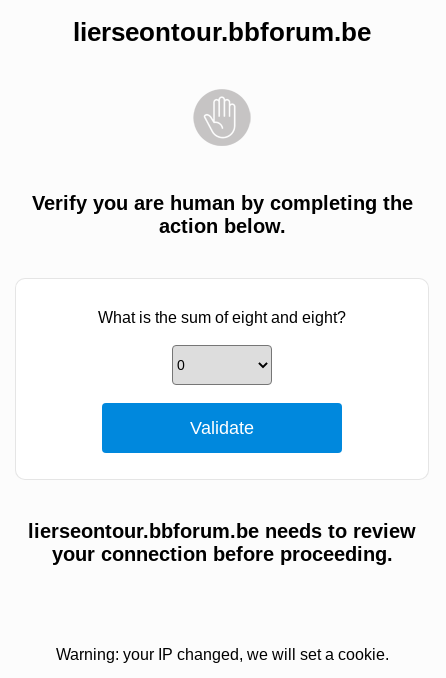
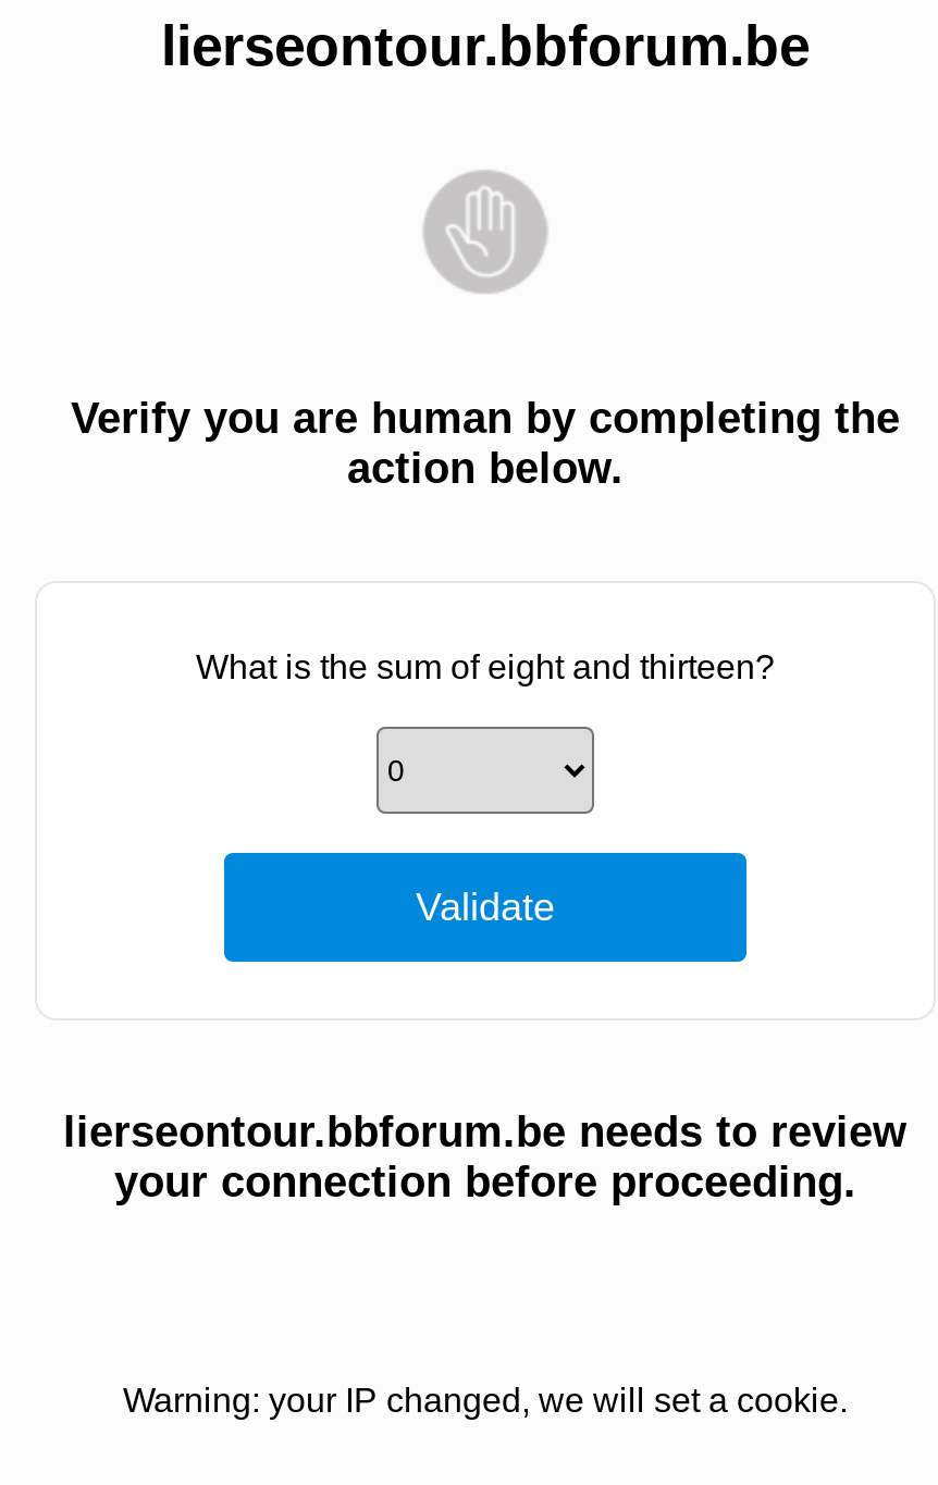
- What is the sum of eight and eight?
+ What is the sum of eight and thirteen?
